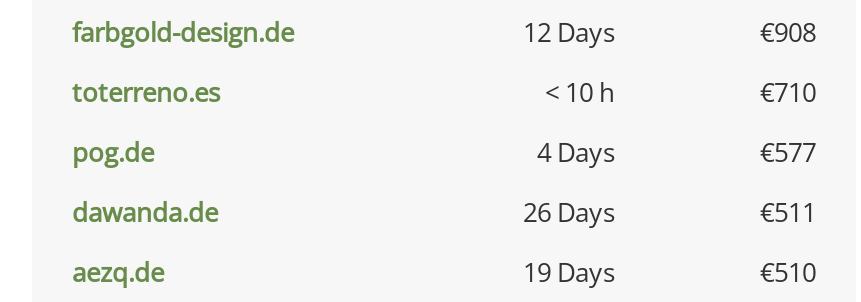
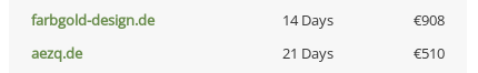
- 12 Days
+ 14 Days

- toterreno.es
- < 10 h
- €710
- pog.de
- 4 Days
- €577
- dawanda.de
- 26 Days
- €511

- 19 Days
+ 21 Days
